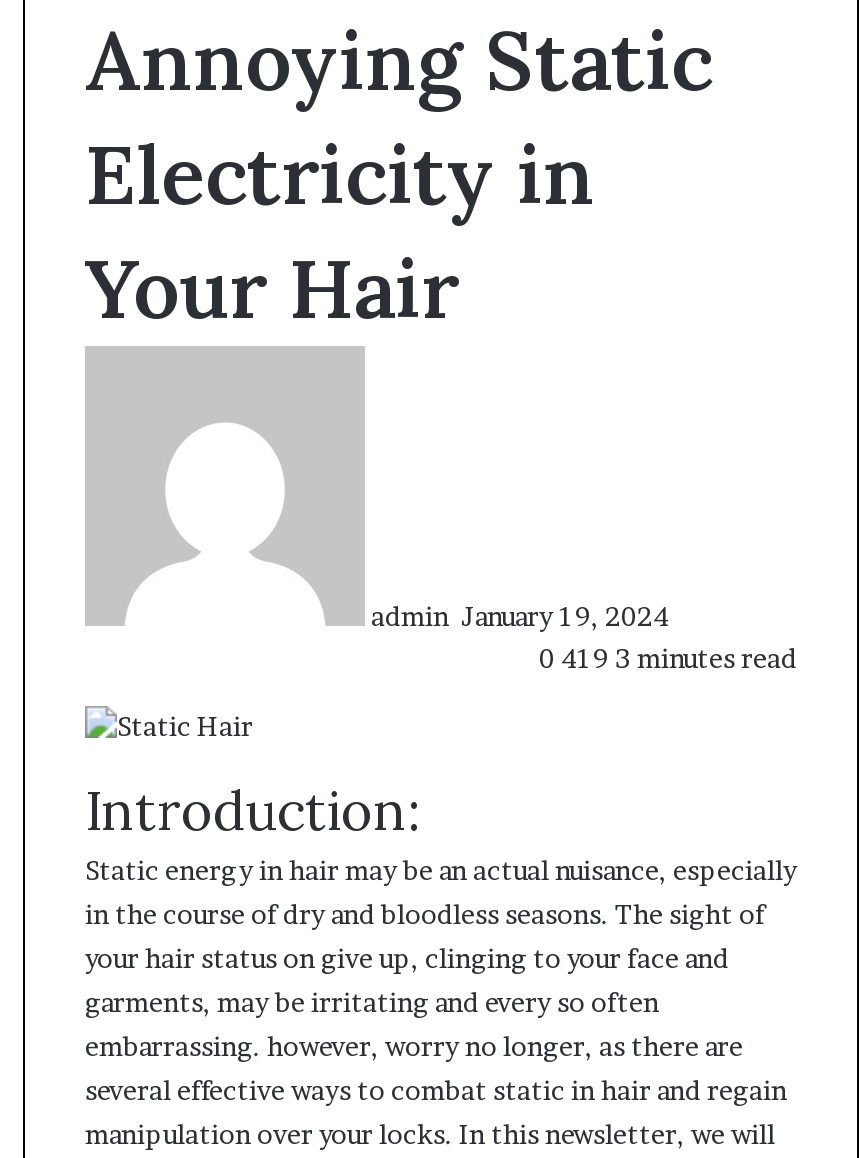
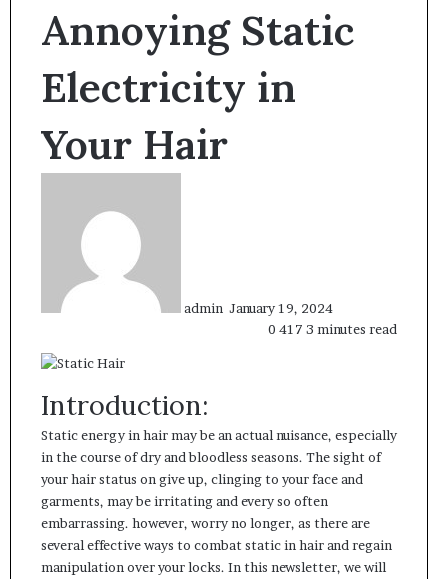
- 0 419 3 minutes read
+ 0 417 3 minutes read
